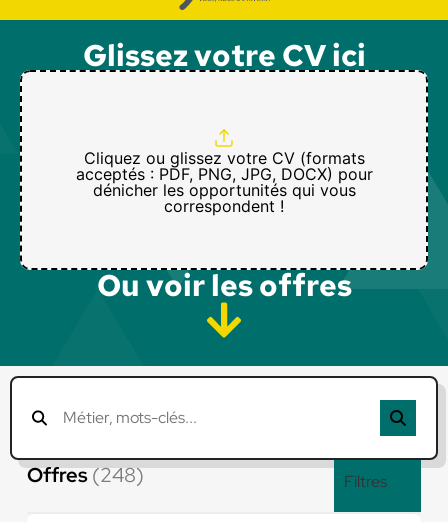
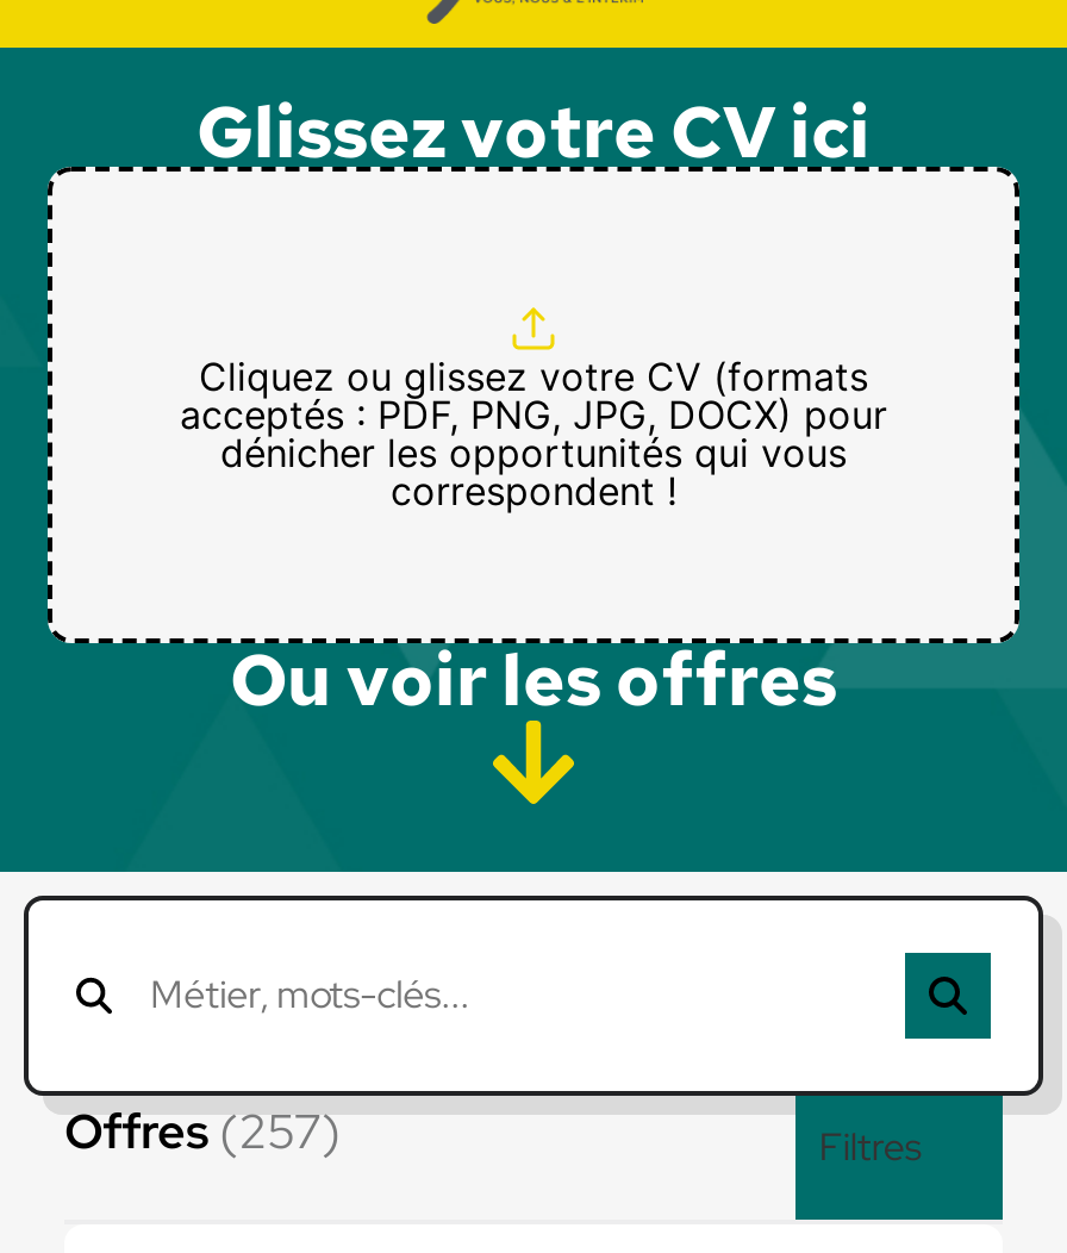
- Offres (248)
+ Offres (257)
